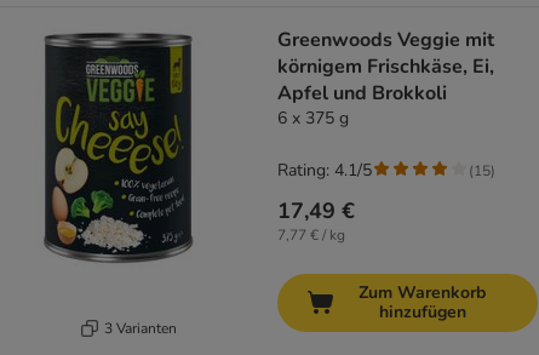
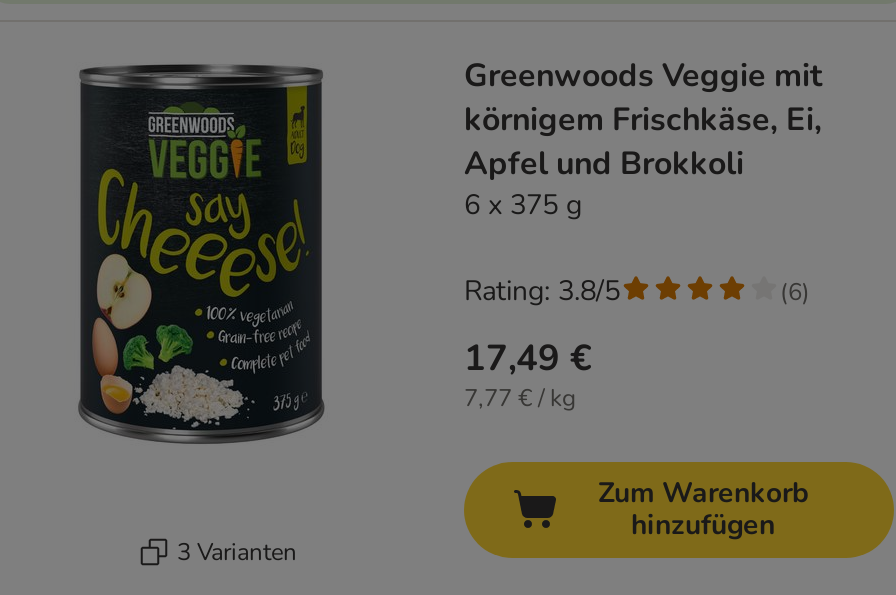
- Rating: 4.1/5
+ Rating: 3.8/5

- (15)
+ (6)
